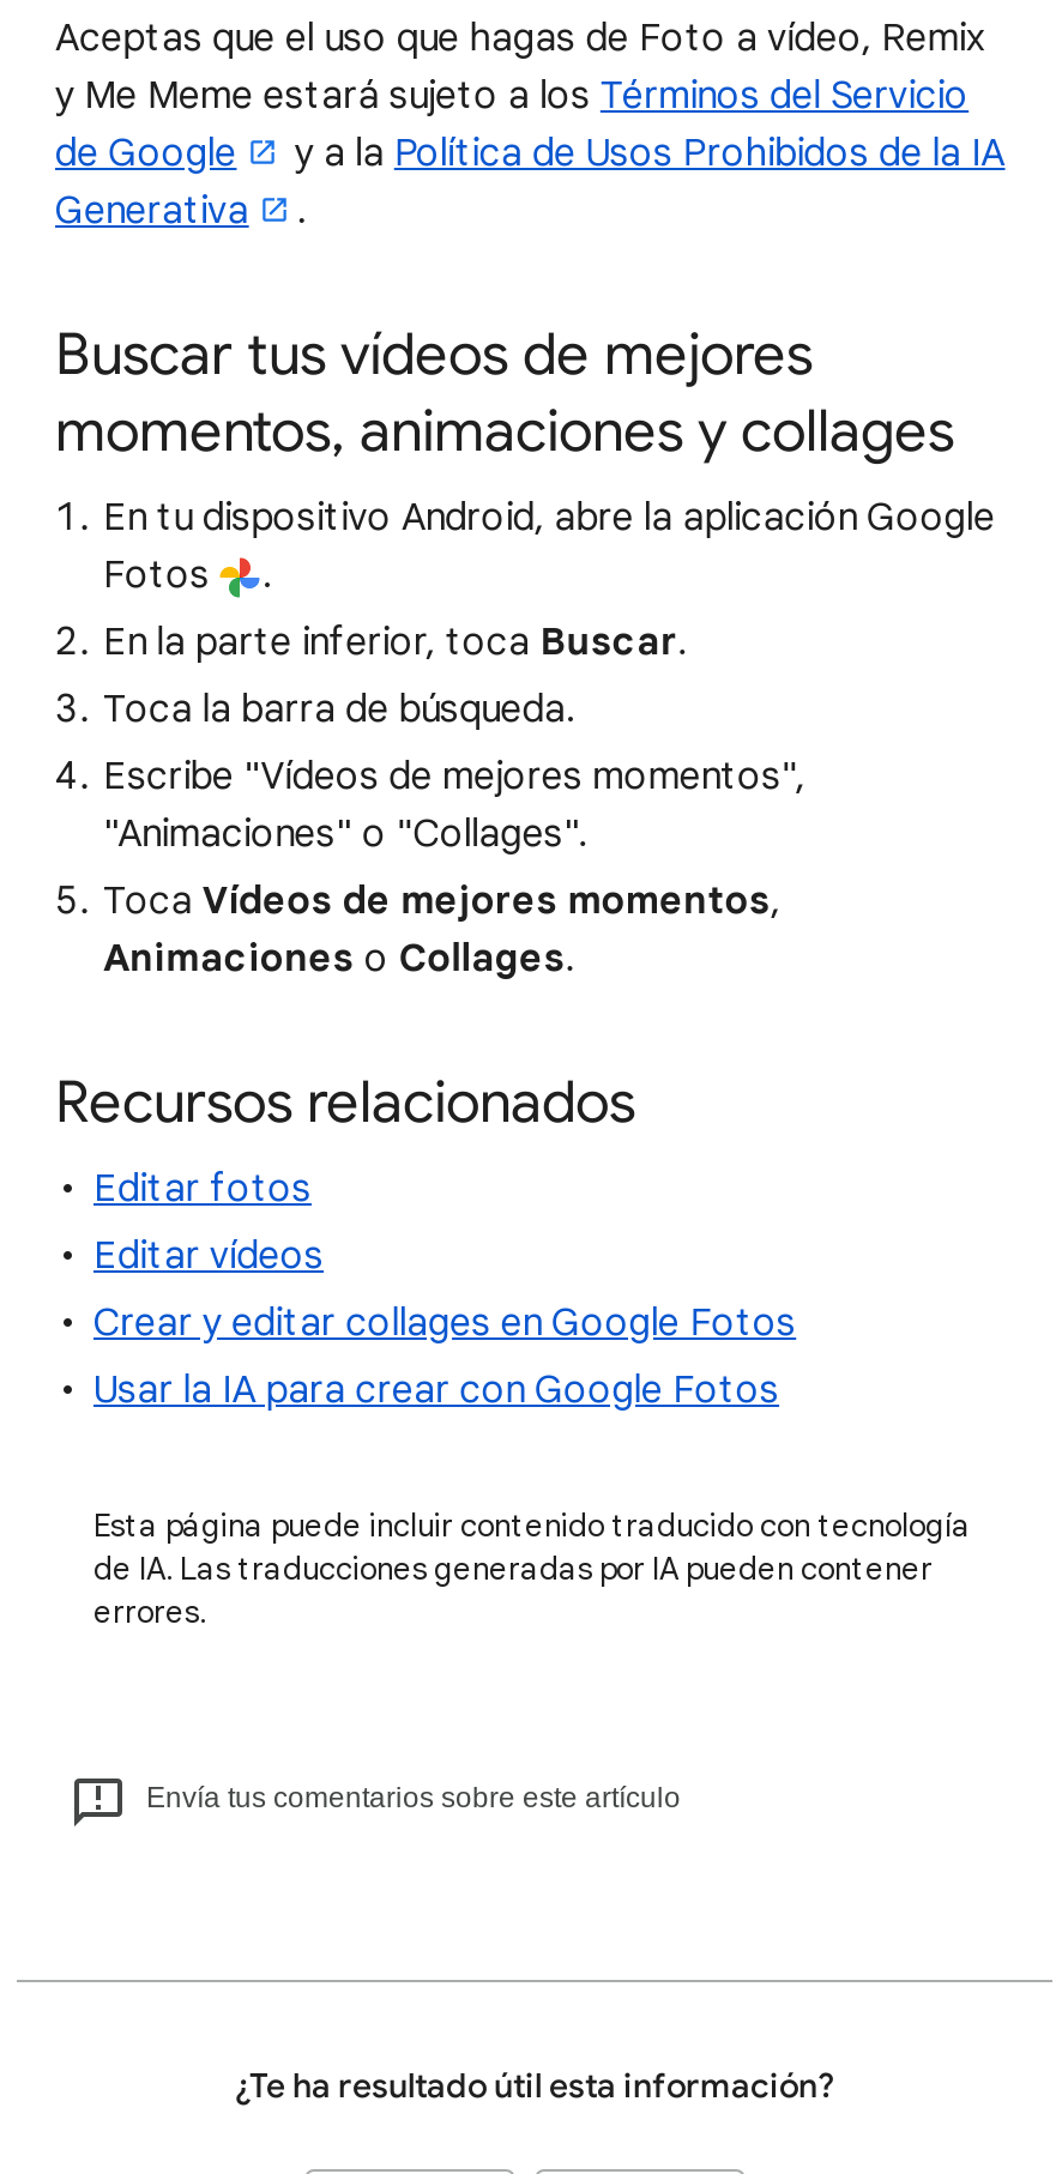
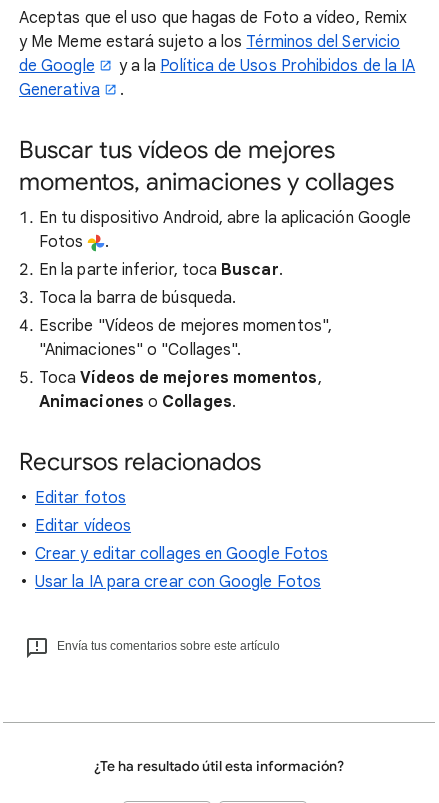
- Esta página puede incluir contenido traducido con tecnología
- de IA. Las traducciones generadas por IA pueden contener
- errores.
